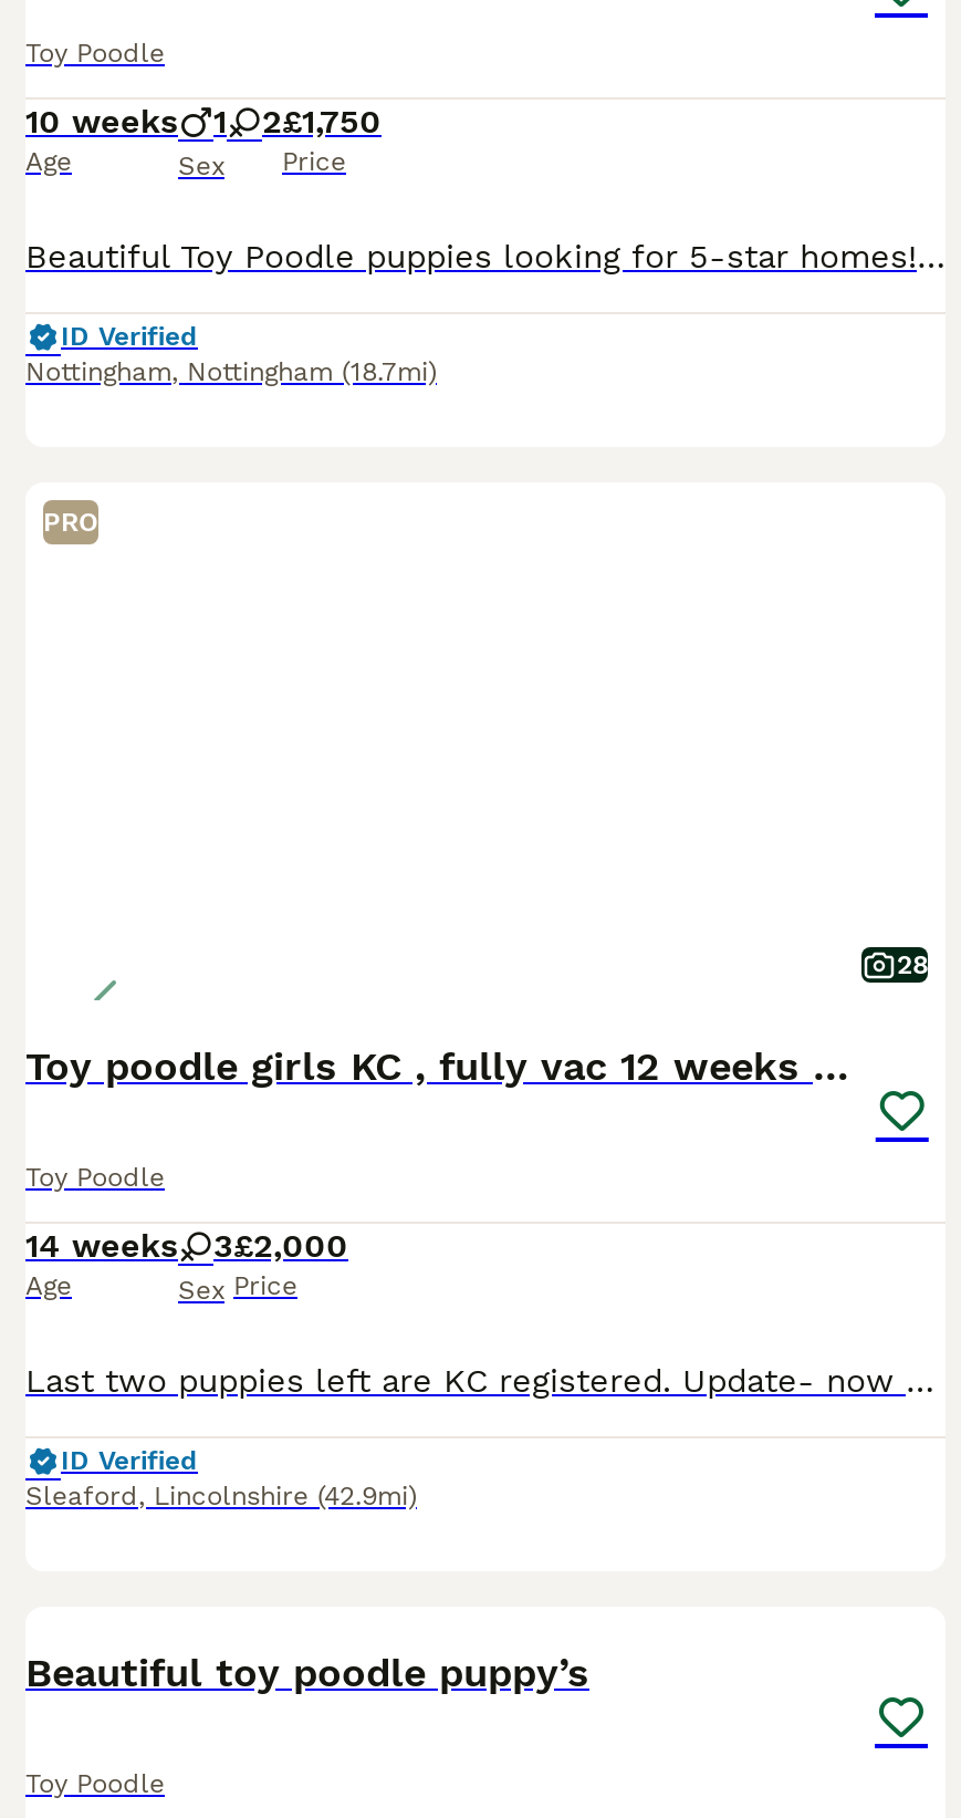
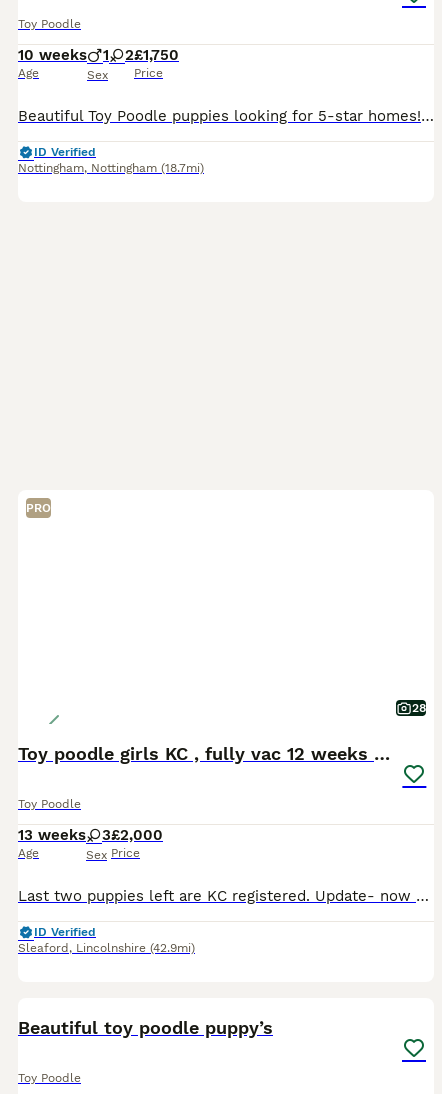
- 14 weeks 3 £2,000
+ 13 weeks 3 £2,000
